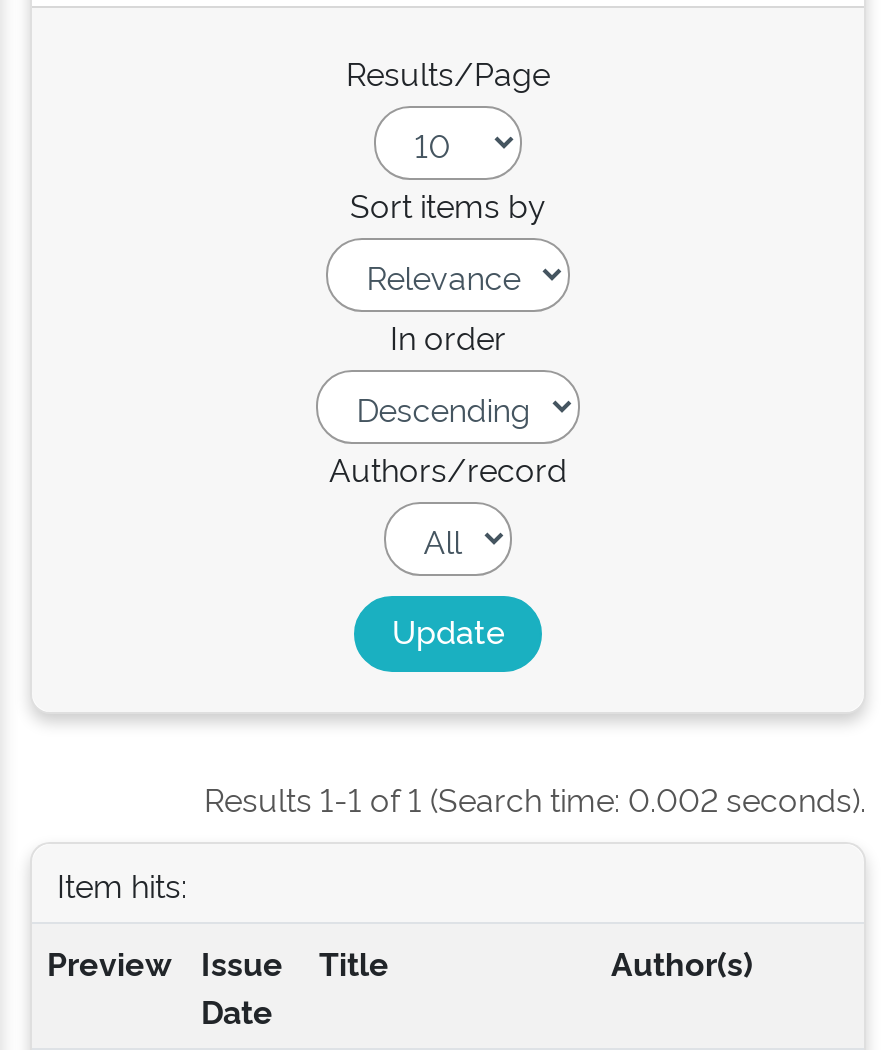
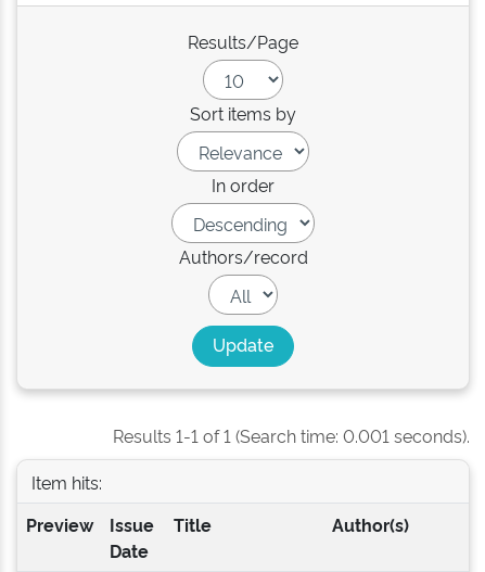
- Results 1-1 of 1 (Search time: 0.002 seconds).
+ Results 1-1 of 1 (Search time: 0.001 seconds).
